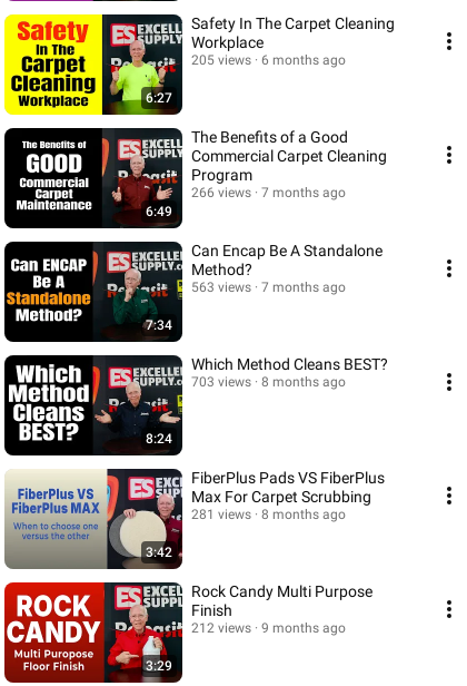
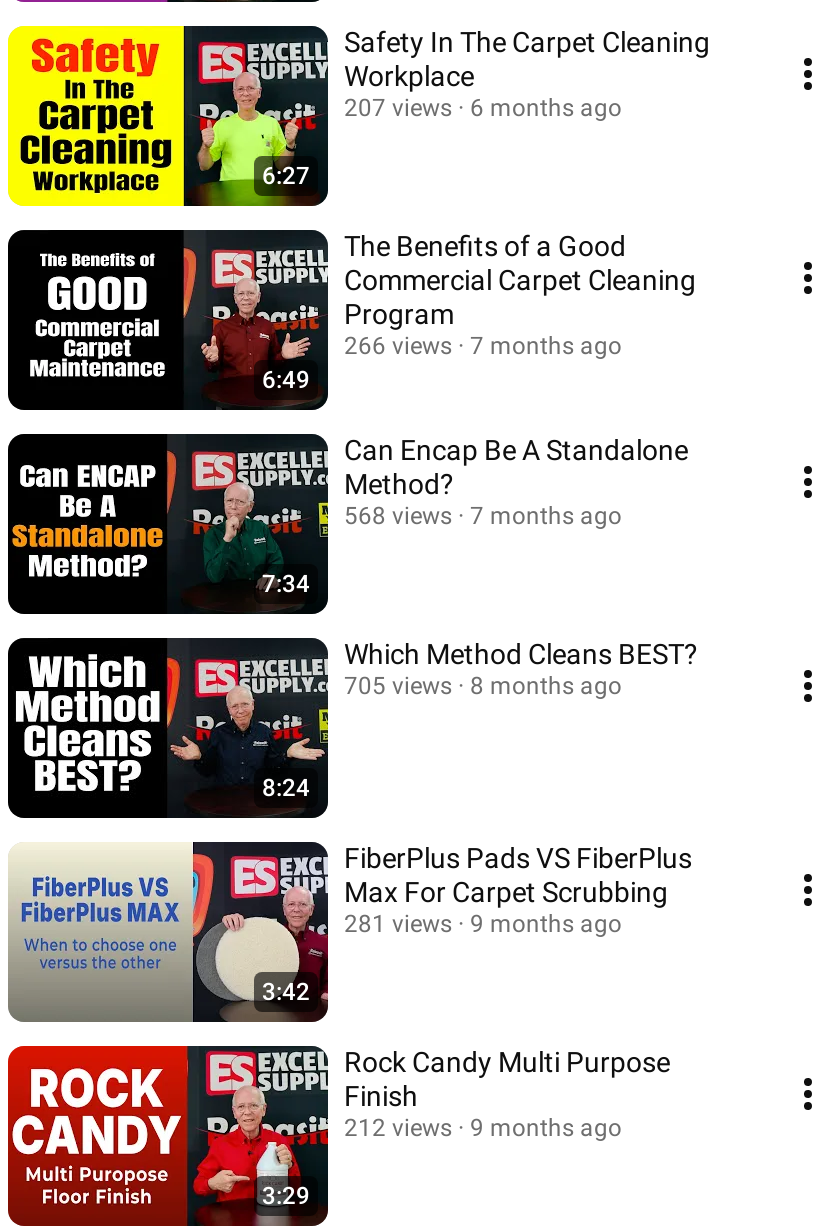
- 205 views 6 months ago
+ 207 views 6 months ago

- 563 views 7 months ago
+ 568 views 7 months ago

- 703 views 8 months ago
+ 705 views 8 months ago

- 281 views 8 months ago
+ 281 views 9 months ago
